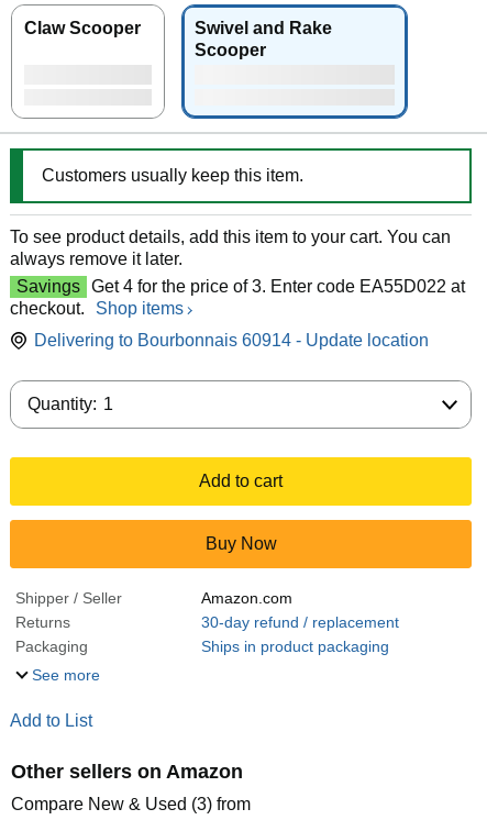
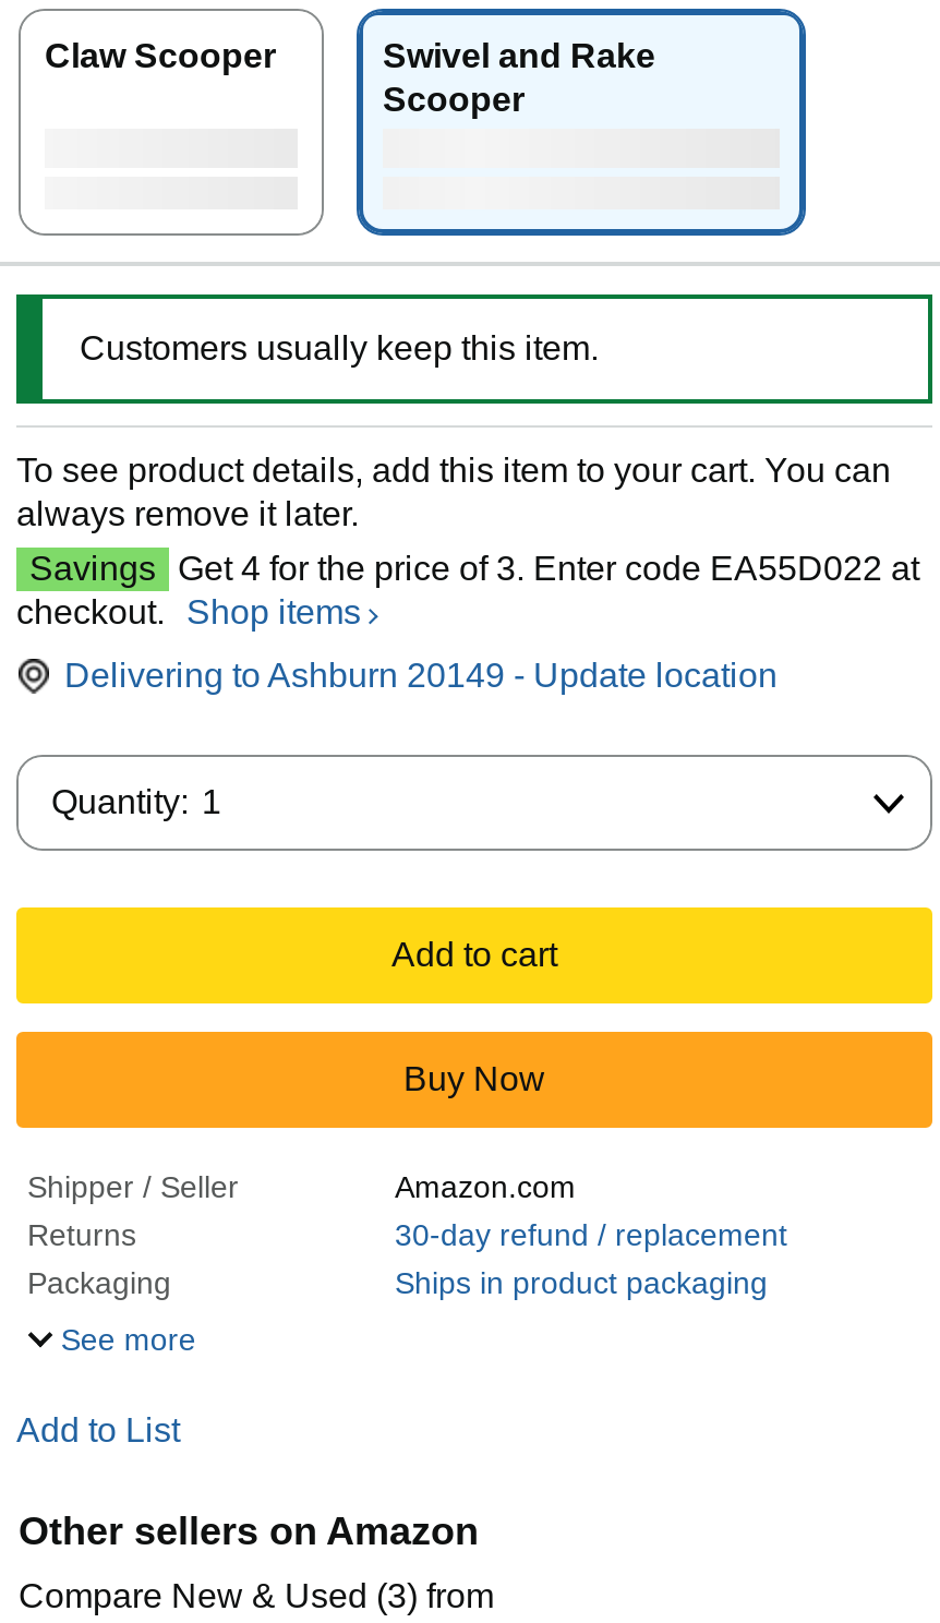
- Delivering to Bourbonnais 60914 - Update location
+ Delivering to Ashburn 20149 - Update location
